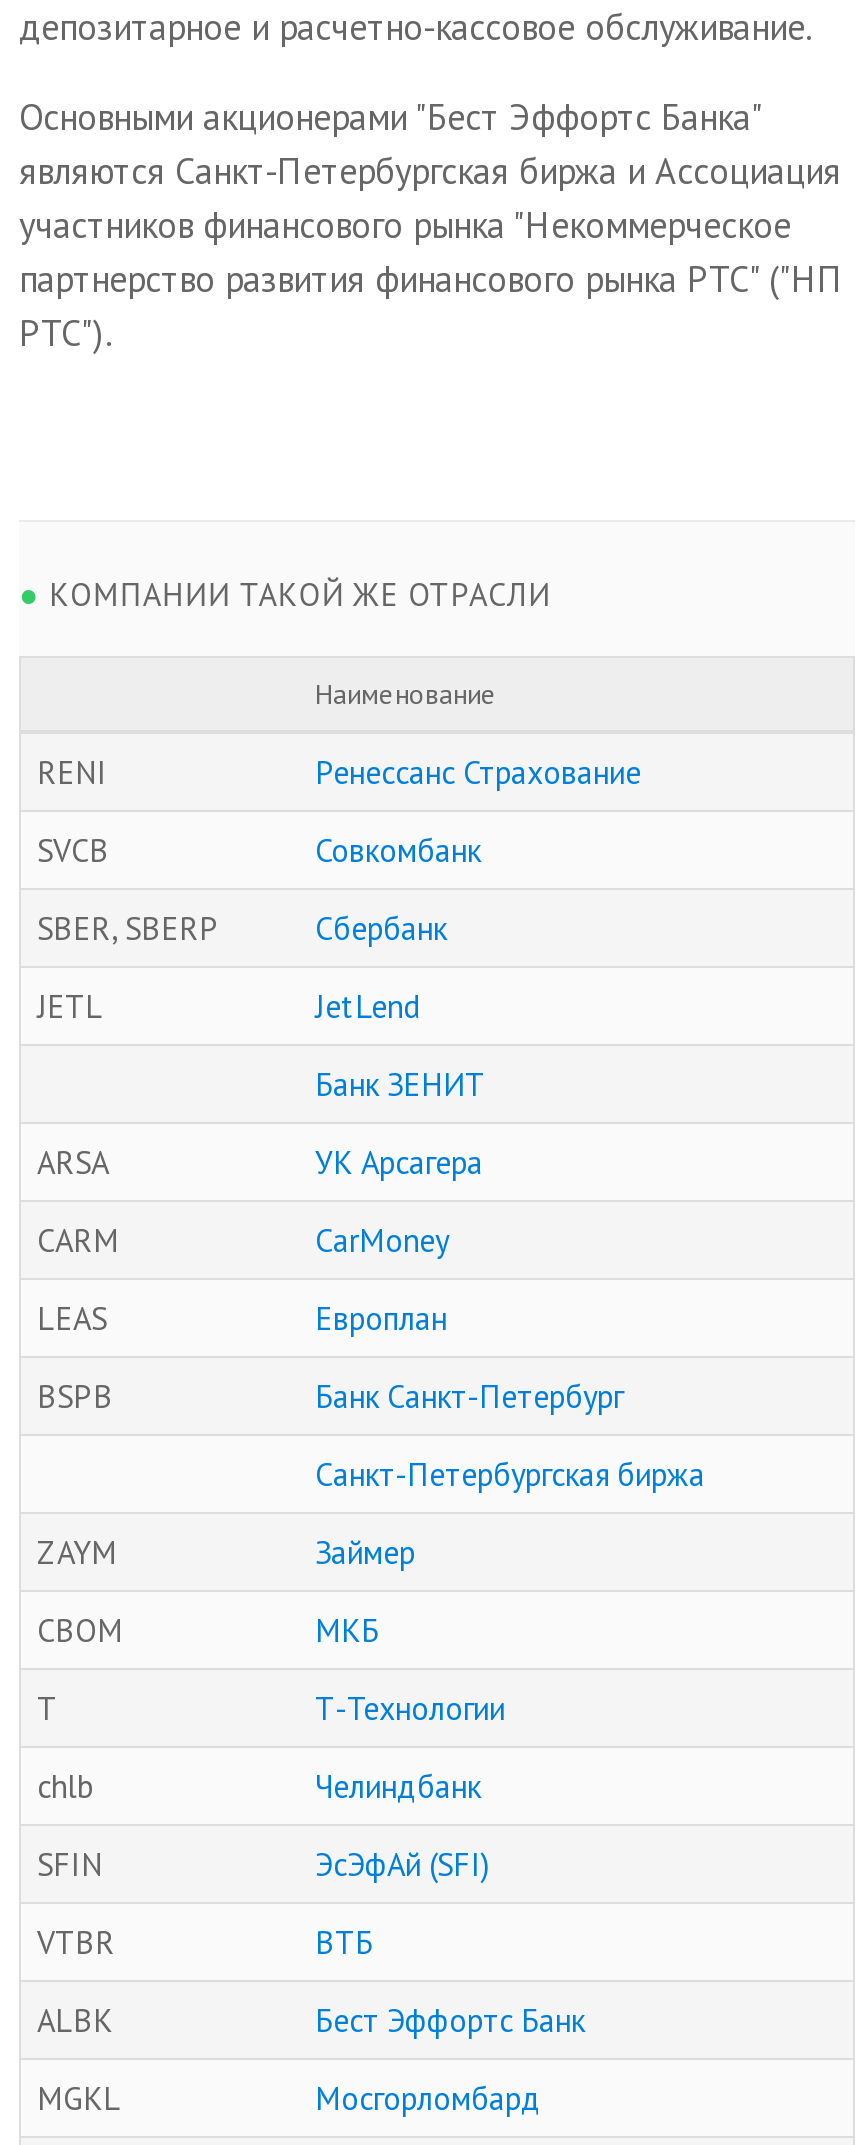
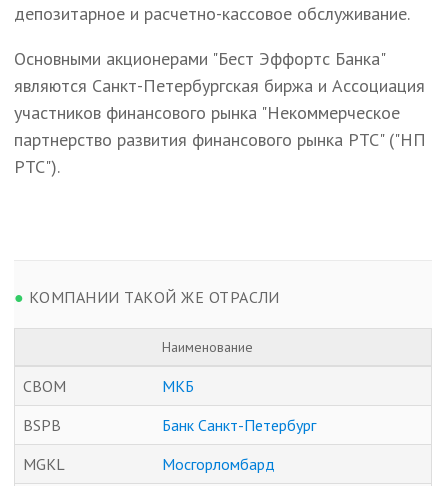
- RENI
- Ренессанс Страхование
- SVCB
- Совкомбанк
- SBER, SBERP
- Сбербанк
- JETL
- JetLend
- Банк ЗЕНИТ
- ARSA
- УК Арсагера
- CARM
- CarMoney
- LEAS
- Европлан
- Санкт-Петербургская биржа
- ZAYM
- Займер

moved down: BSPB | Банк Санкт-Петербург

- T
- Т-Технологии
- chlb
- Челиндбанк
- SFIN
- ЭсЭфАй (SFI)
- VTBR
- ВТБ
- ALBK
- Бест Эффортс Банк
